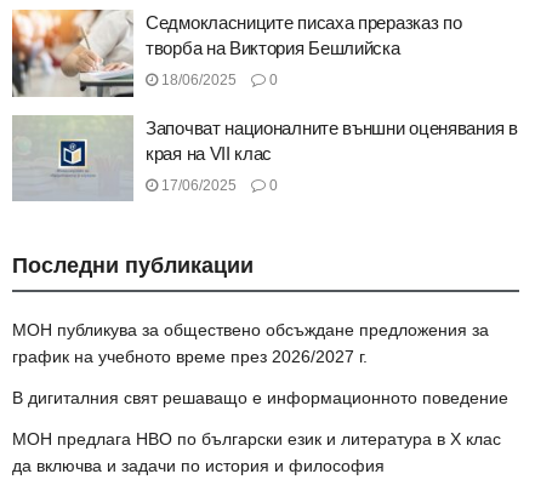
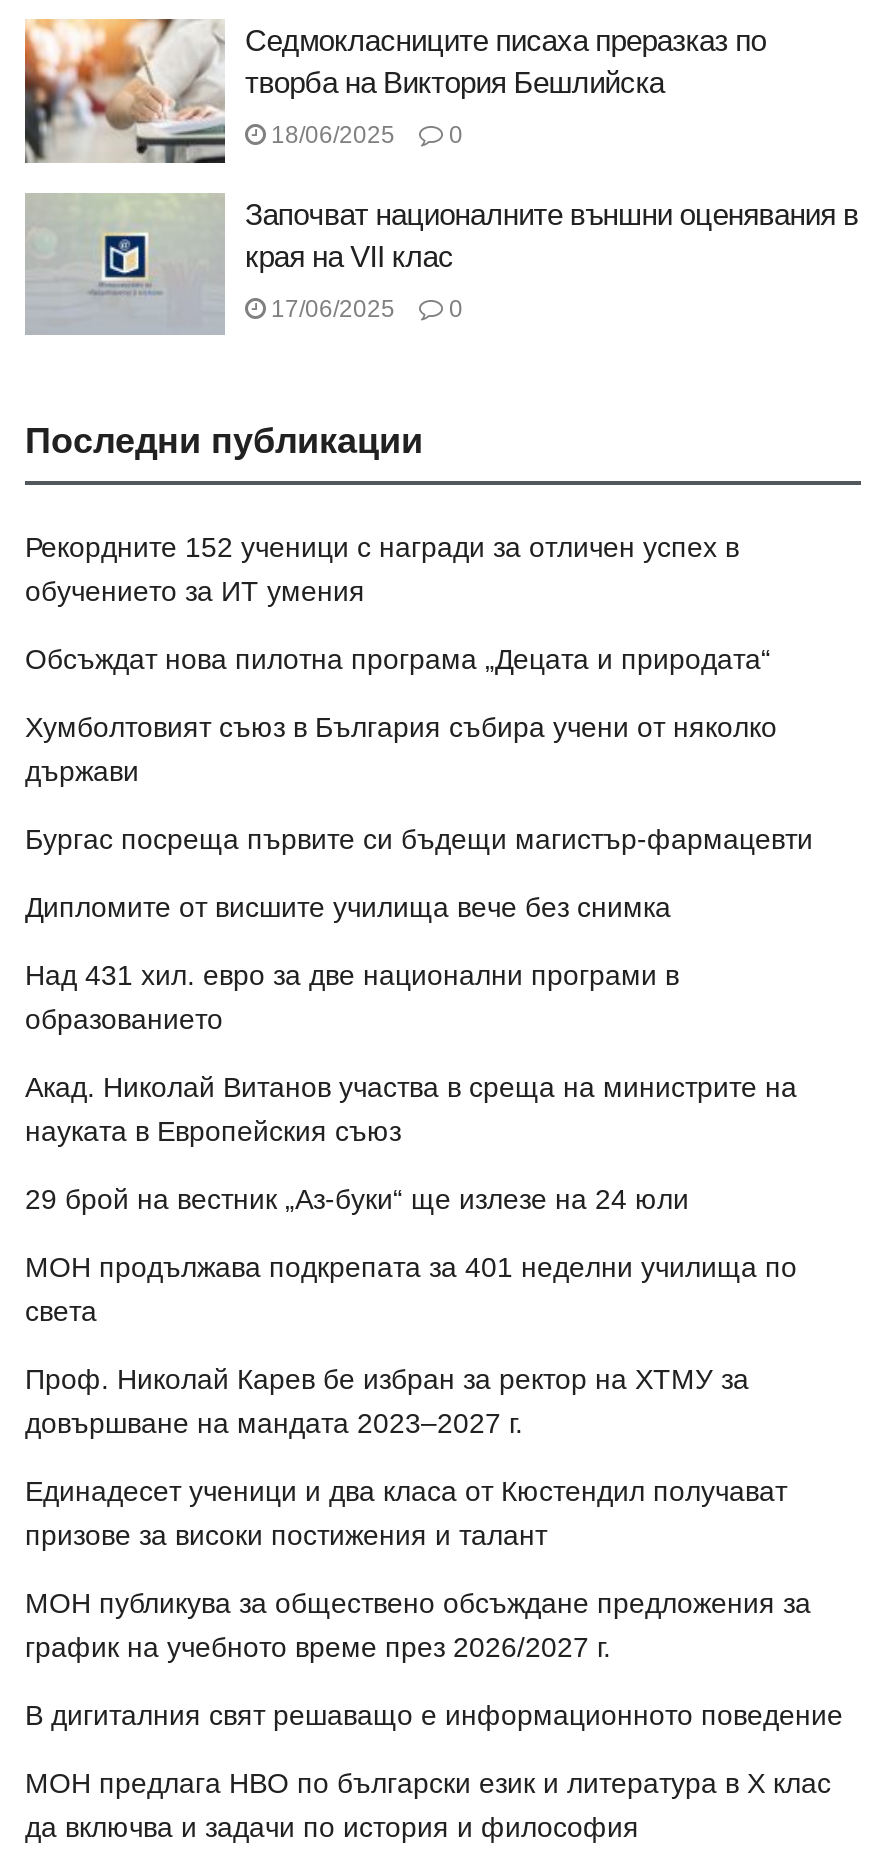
+ Рекордните 152 ученици с награди за отличен успех в
+ обучението за ИТ умения
+ Обсъждат нова пилотна програма „Децата и природата“
+ Хумболтовият съюз в България събира учени от няколко
+ държави
+ Бургас посреща първите си бъдещи магистър-фармацевти
+ Дипломите от висшите училища вече без снимка
+ Над 431 хил. евро за две национални програми в
+ образованието
+ Акад. Николай Витанов участва в среща на министрите на
+ науката в Европейския съюз
+ 29 брой на вестник „Аз-буки“ ще излезе на 24 юли
+ МОН продължава подкрепата за 401 неделни училища по
+ света
+ Проф. Николай Карев бе избран за ректор на ХТМУ за
+ довършване на мандата 2023–2027 г.
+ Единадесет ученици и два класа от Кюстендил получават
+ призове за високи постижения и талант
